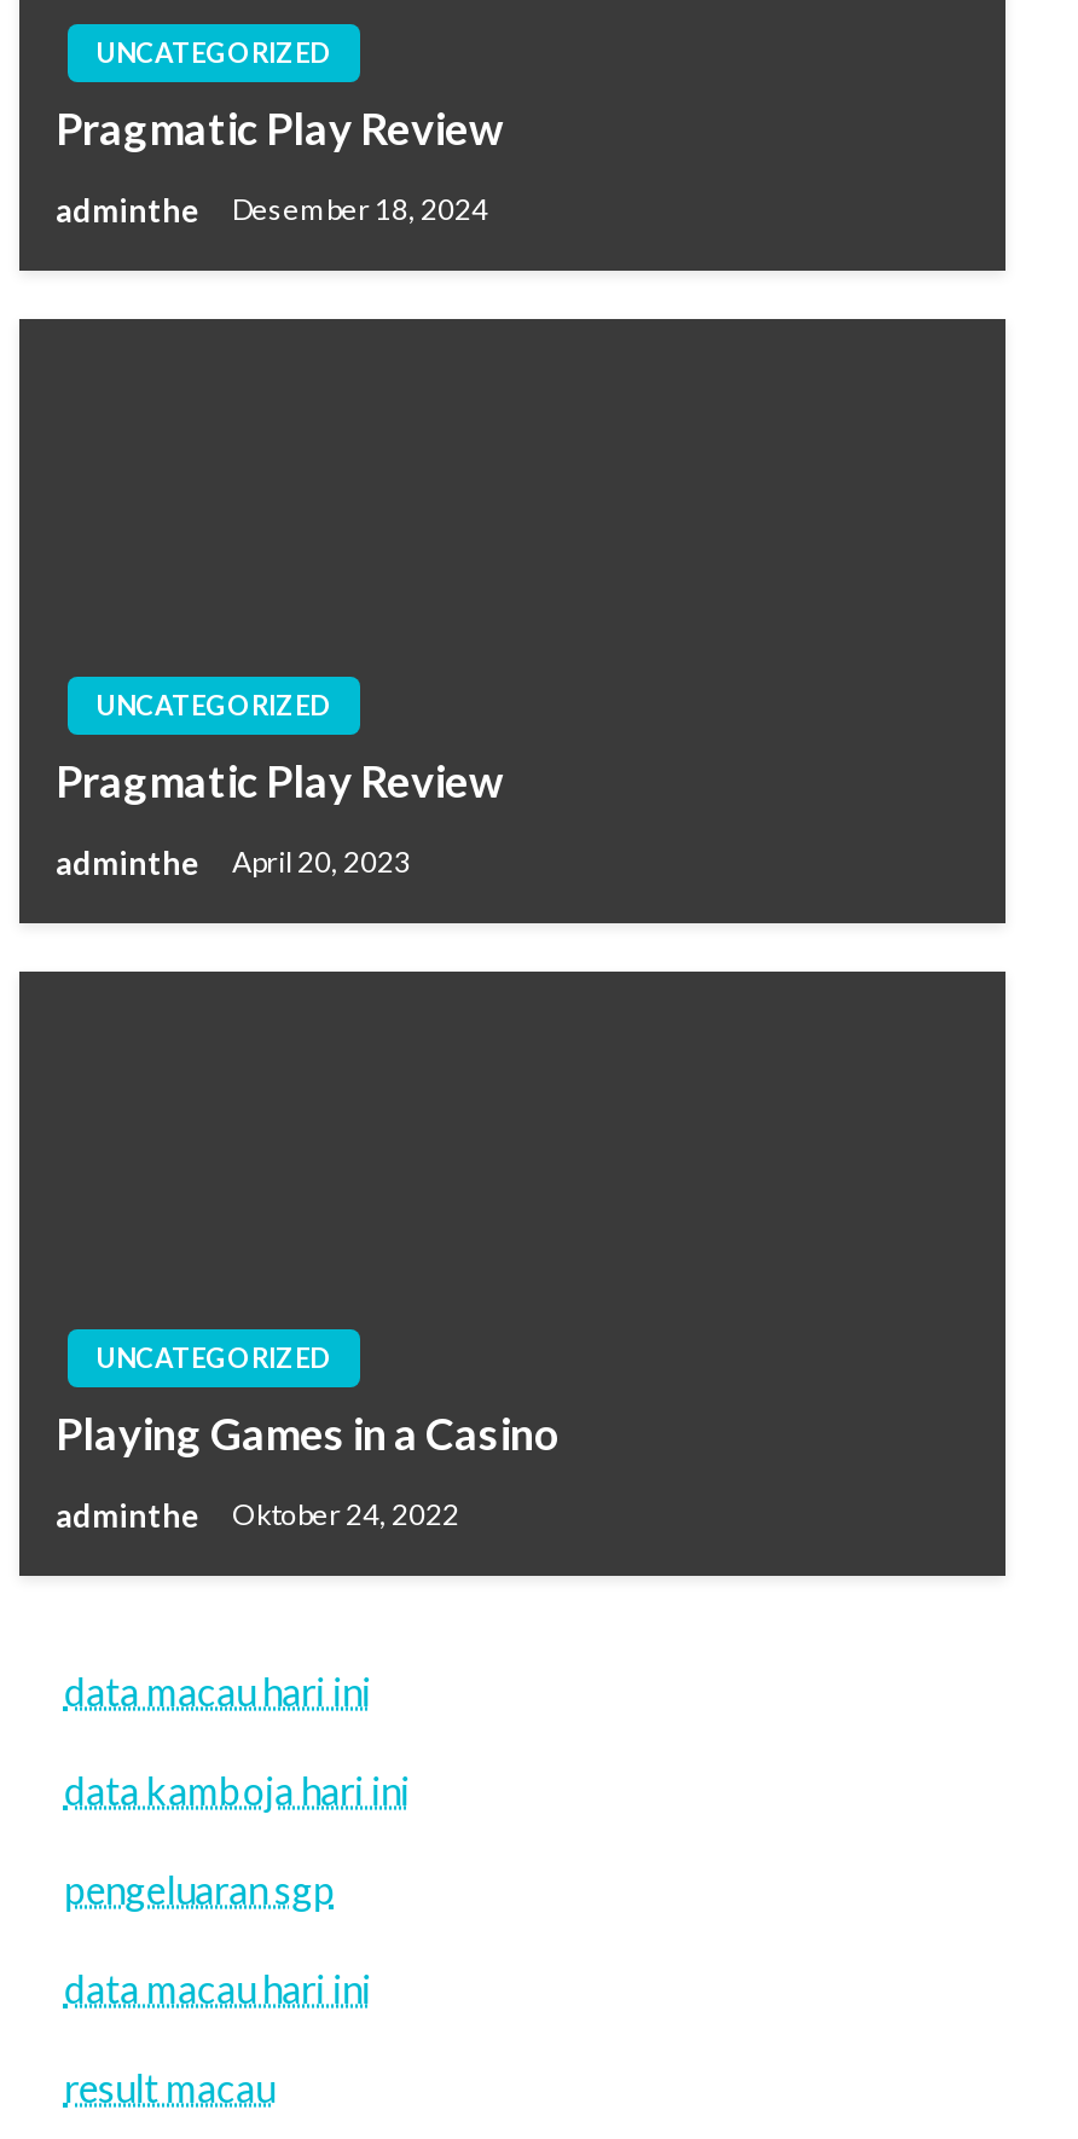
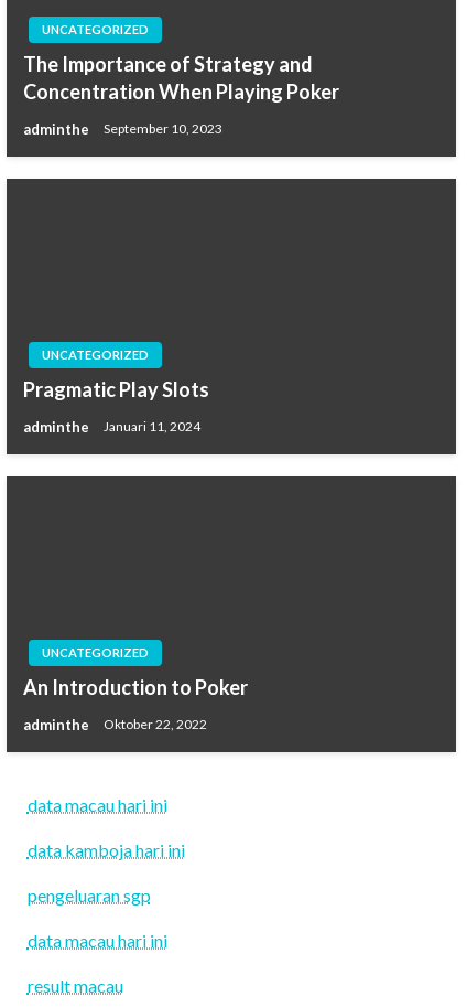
- Pragmatic Play Review
+ The Importance of Strategy and
+ Concentration When Playing Poker

- adminthe Desember 18, 2024
+ adminthe September 10, 2023

- Pragmatic Play Review
+ Pragmatic Play Slots

- adminthe April 20, 2023
+ adminthe Januari 11, 2024

- Playing Games in a Casino
+ An Introduction to Poker

- adminthe Oktober 24, 2022
+ adminthe Oktober 22, 2022
